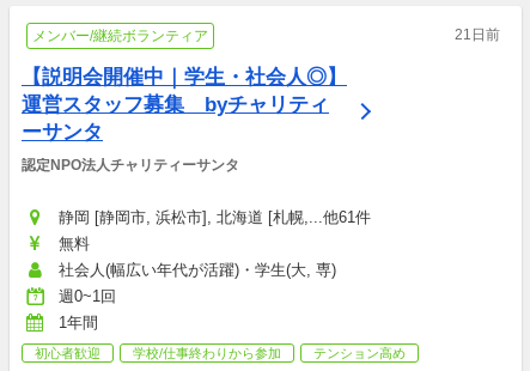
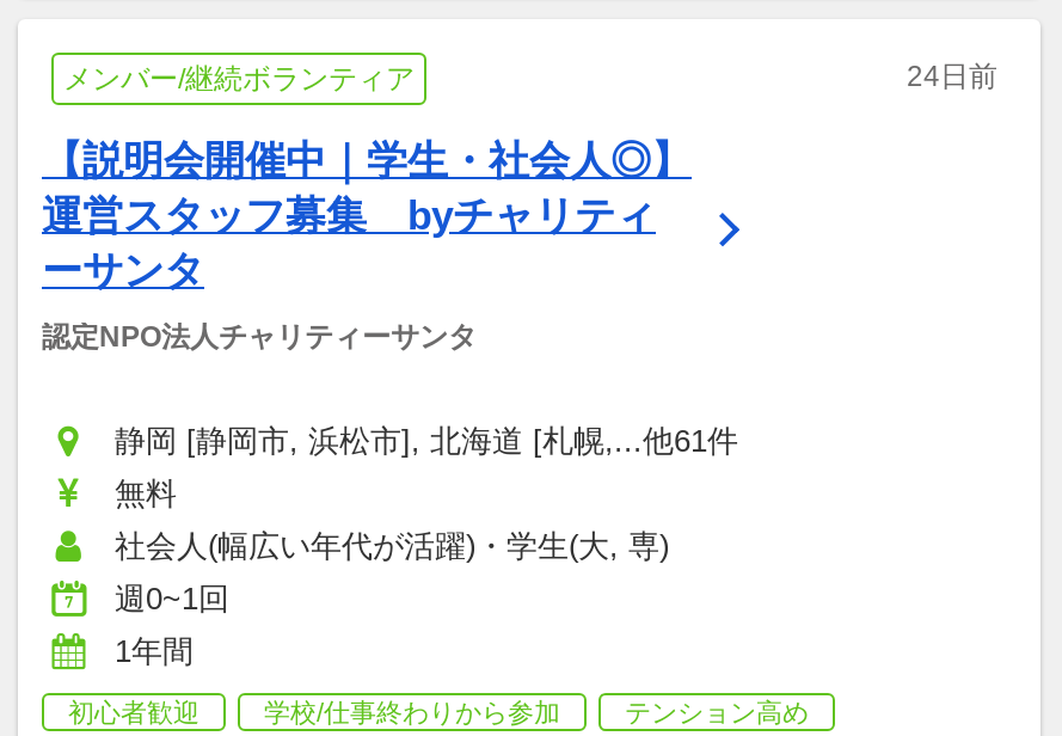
- 21日前
+ 24日前
